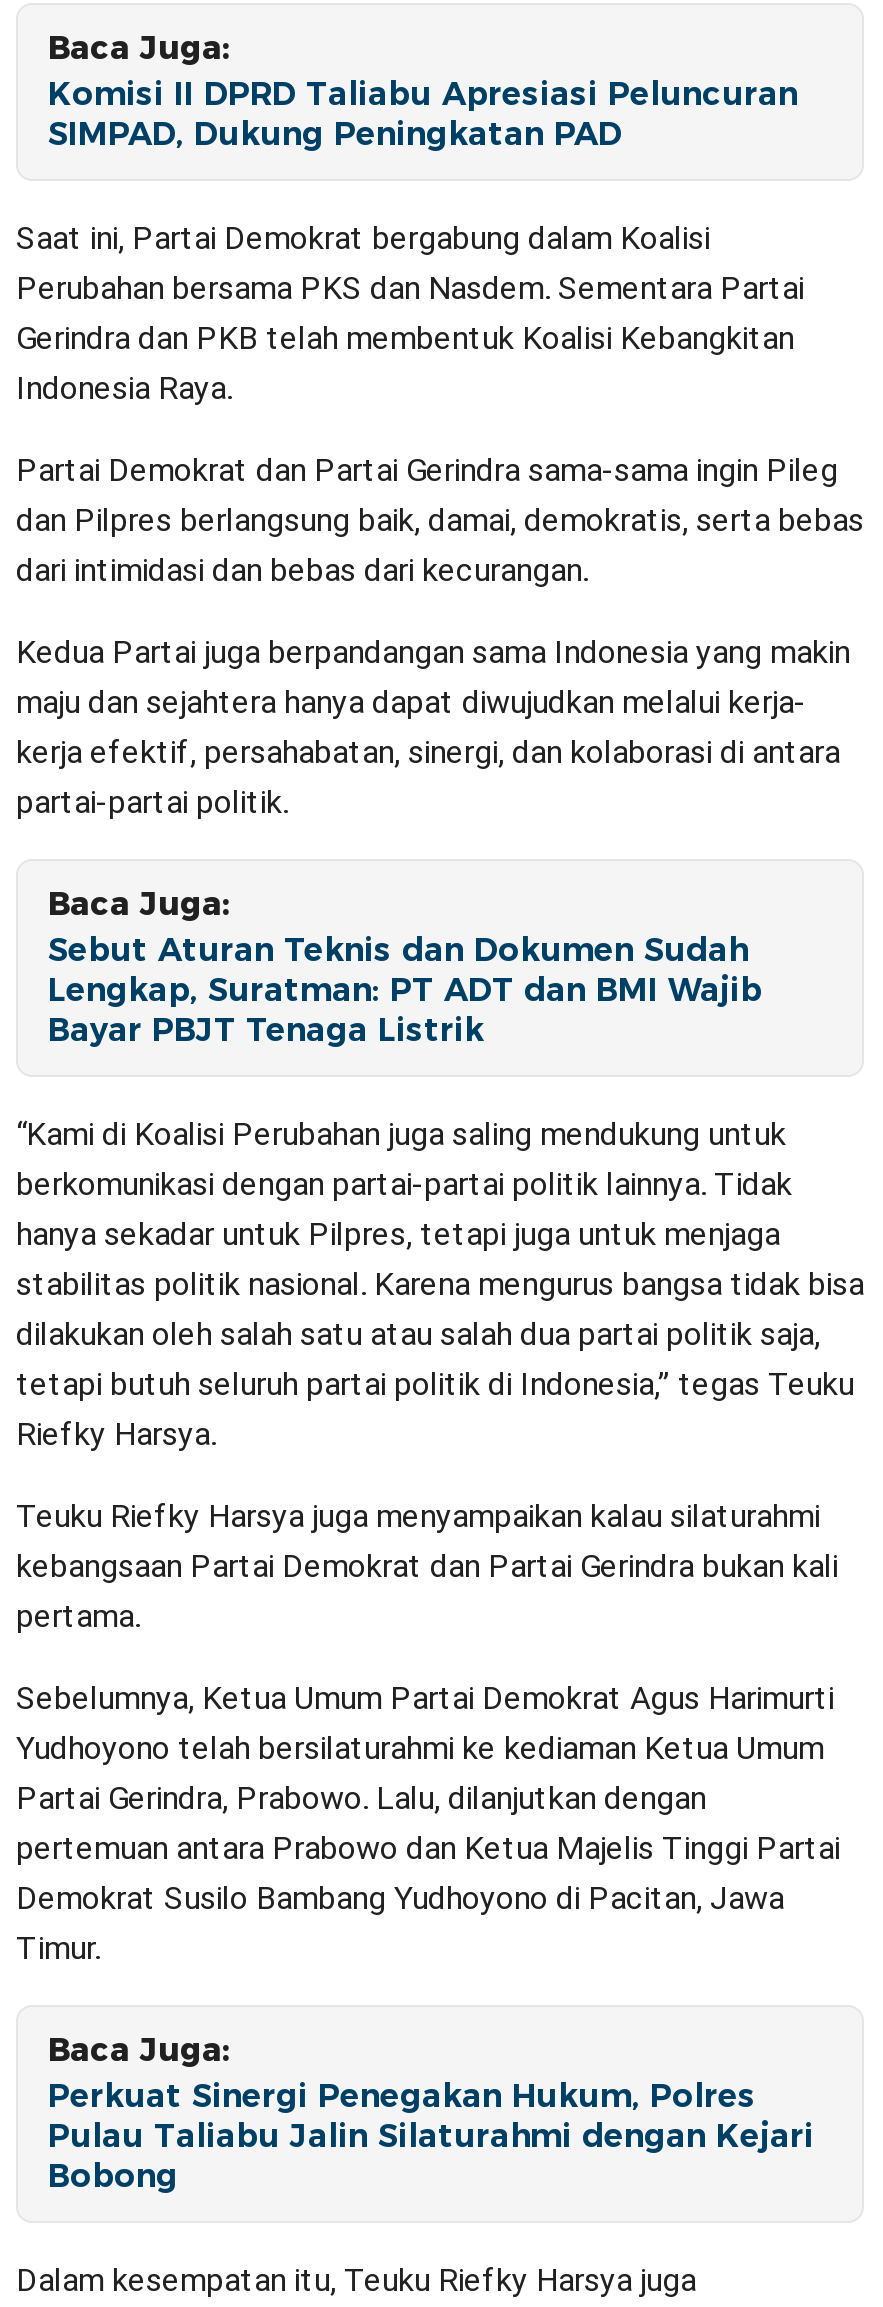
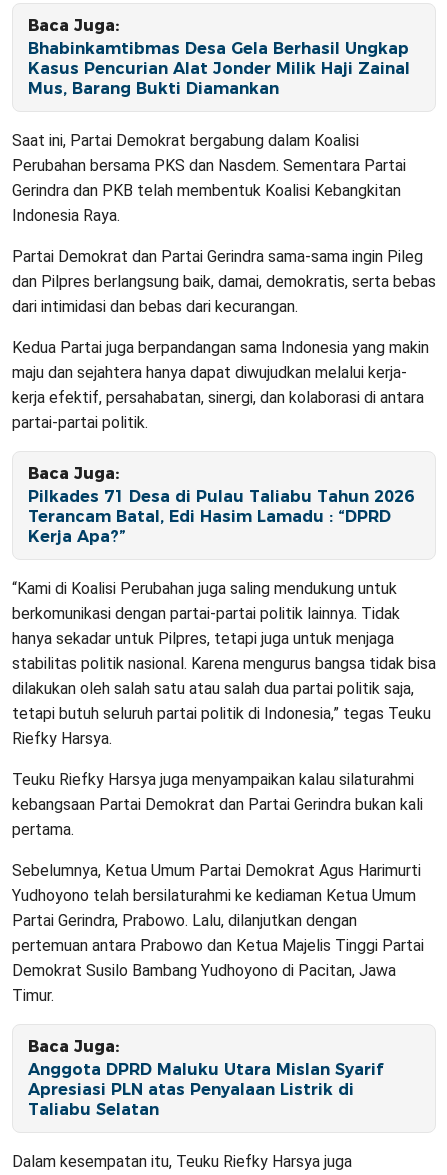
- Komisi II DPRD Taliabu Apresiasi Peluncuran
- SIMPAD, Dukung Peningkatan PAD
+ Bhabinkamtibmas Desa Gela Berhasil Ungkap
+ Kasus Pencurian Alat Jonder Milik Haji Zainal
+ Mus, Barang Bukti Diamankan

- Sebut Aturan Teknis dan Dokumen Sudah
- Lengkap, Suratman: PT ADT dan BMI Wajib
- Bayar PBJT Tenaga Listrik
+ Pilkades 71 Desa di Pulau Taliabu Tahun 2026
+ Terancam Batal, Edi Hasim Lamadu : “DPRD
+ Kerja Apa?”

- Perkuat Sinergi Penegakan Hukum, Polres
- Pulau Taliabu Jalin Silaturahmi dengan Kejari
- Bobong
+ Anggota DPRD Maluku Utara Mislan Syarif
+ Apresiasi PLN atas Penyalaan Listrik di
+ Taliabu Selatan
